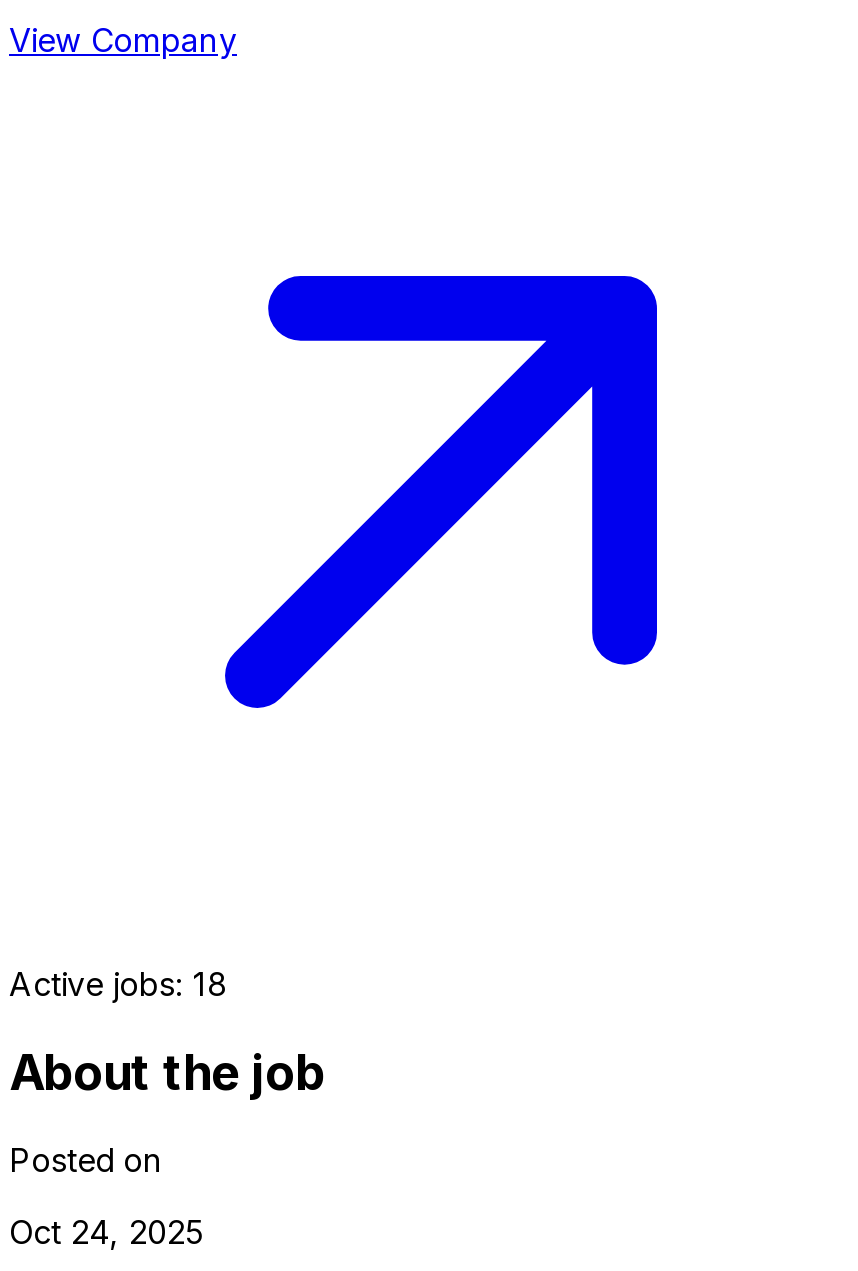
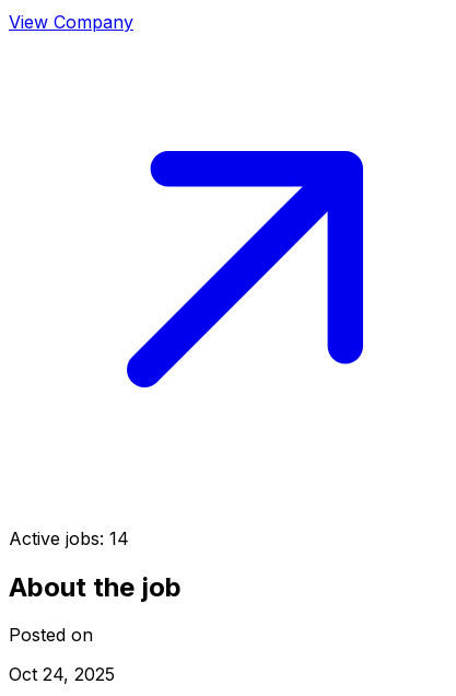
- Active jobs: 18
+ Active jobs: 14
